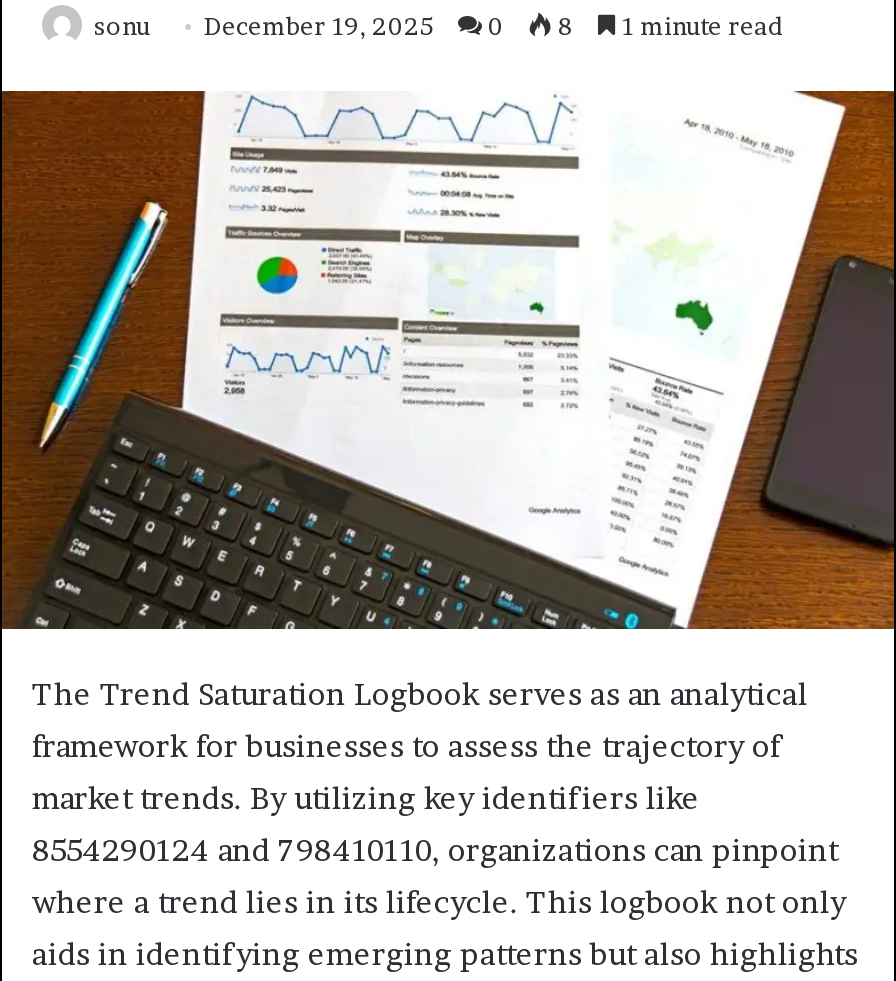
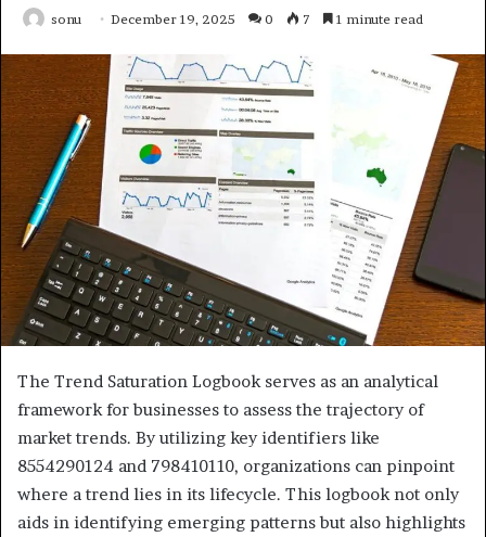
- sonu December 19, 2025 0 8 1 minute read
+ sonu December 19, 2025 0 7 1 minute read
